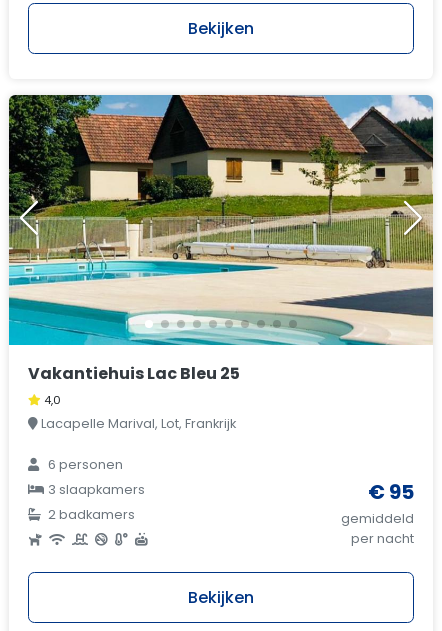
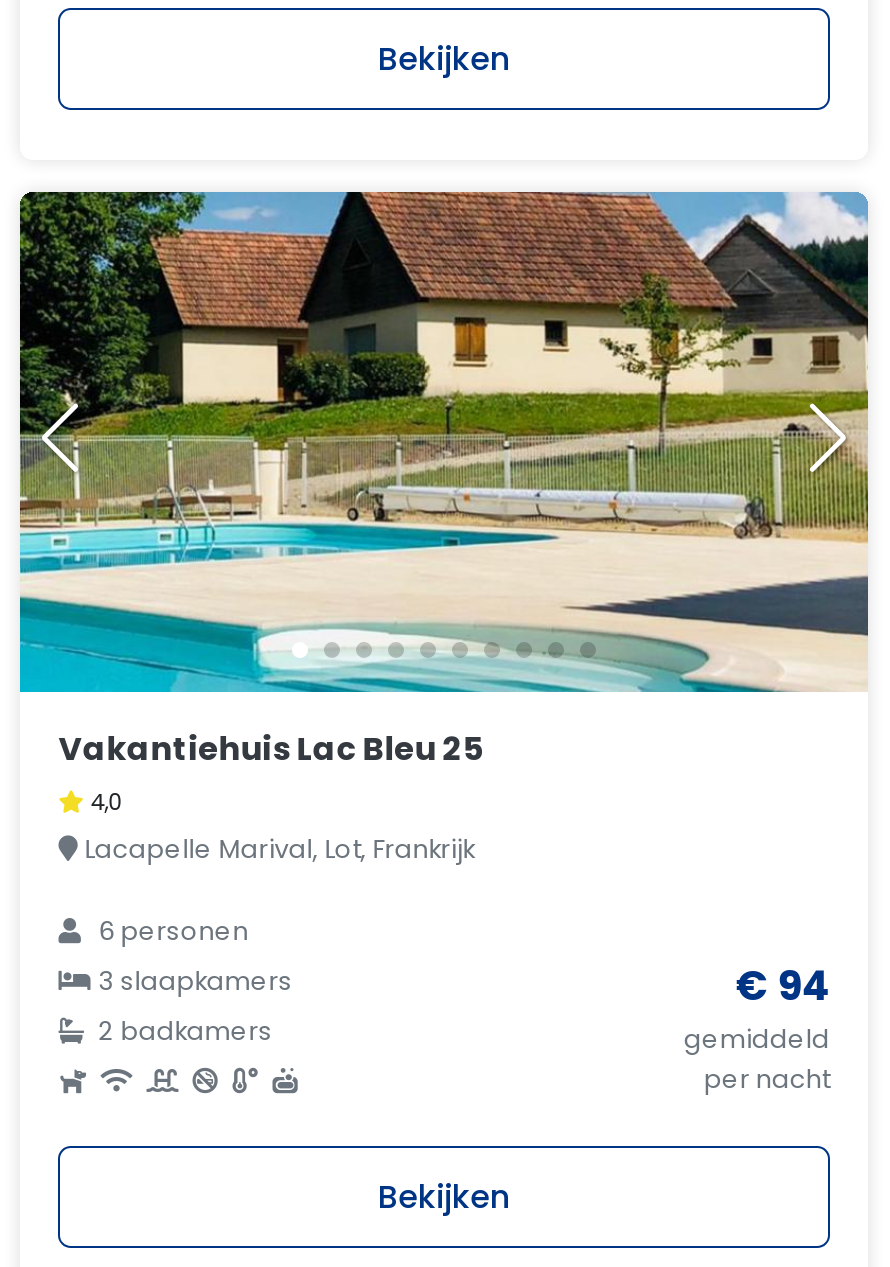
- € 95
+ € 94
